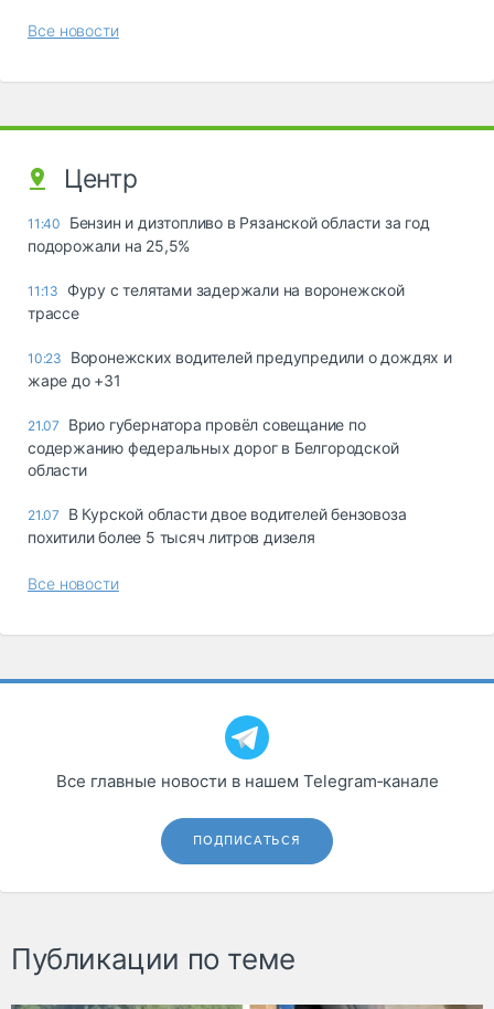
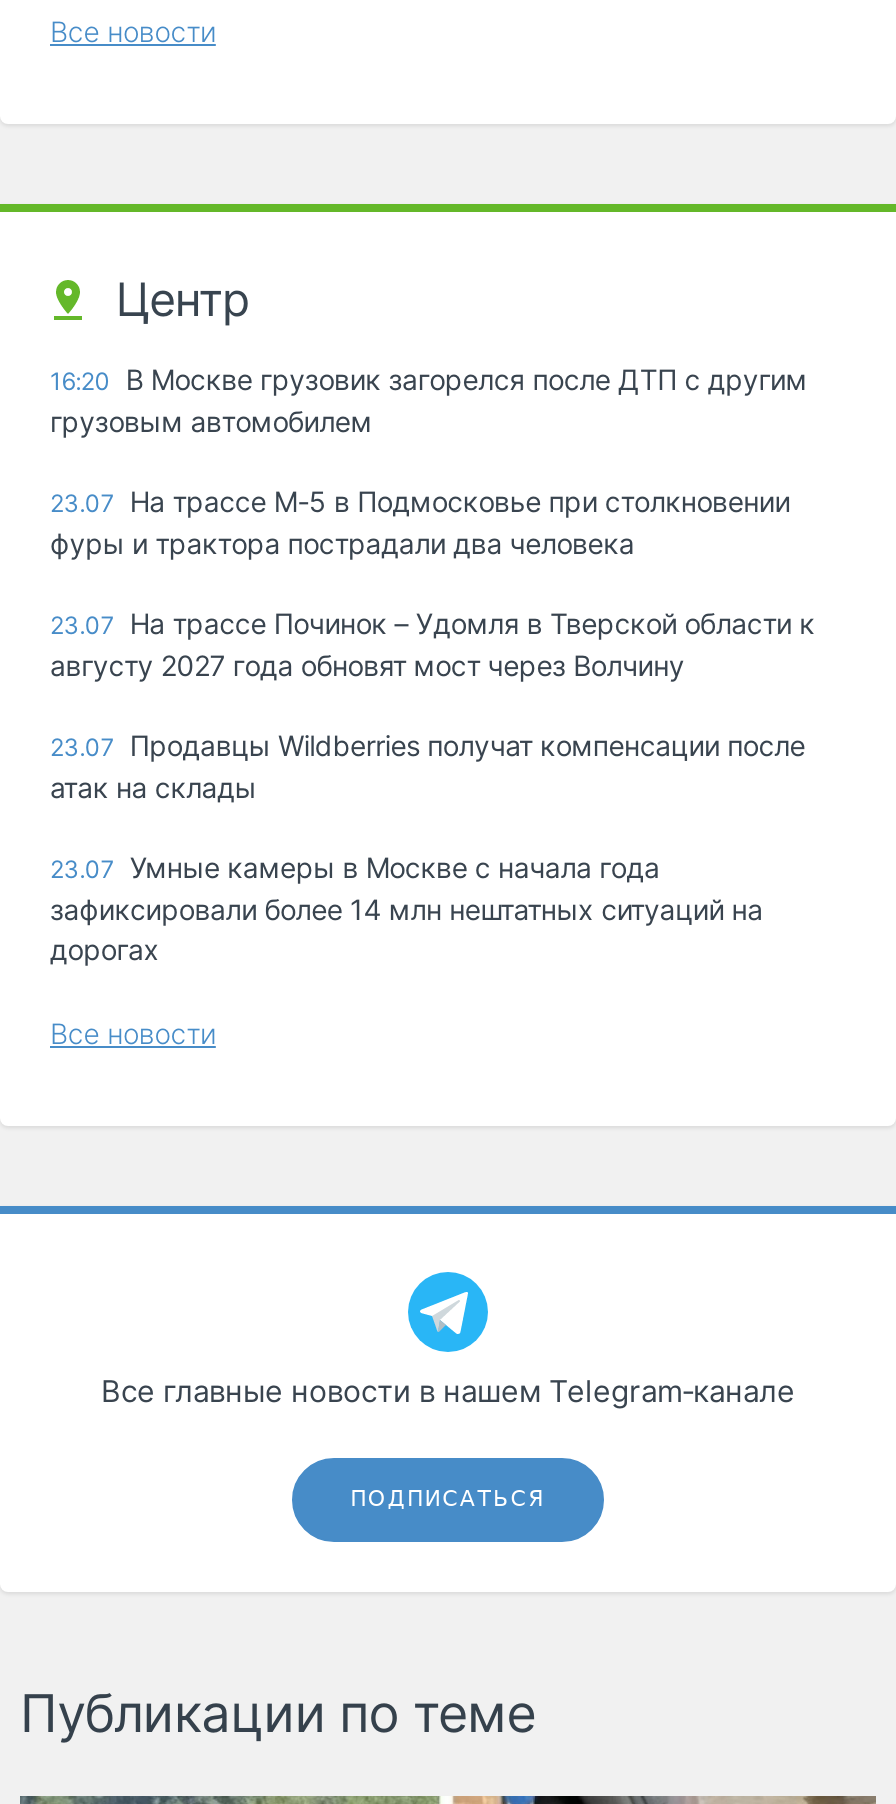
- 11:40 Бензин и дизтопливо в Рязанской области за год
- подорожали на 25,5%
+ 16:20 В Москве грузовик загорелся после ДТП с другим
+ грузовым автомобилем

- 11:13 Фуру с телятами задержали на воронежской
- трассе
+ 23.07 На трассе М-5 в Подмосковье при столкновении
+ фуры и трактора пострадали два человека

- 10:23 Воронежских водителей предупредили о дождях и
- жаре до +31
+ 23.07 На трассе Починок – Удомля в Тверской области к
+ августу 2027 года обновят мост через Волчину

- 21.07 Врио губернатора провёл совещание по
- содержанию федеральных дорог в Белгородской
- области
+ 23.07 Продавцы Wildberries получат компенсации после
+ атак на склады

- 21.07 В Курской области двое водителей бензовоза
- похитили более 5 тысяч литров дизеля
+ 23.07 Умные камеры в Москве с начала года
+ зафиксировали более 14 млн нештатных ситуаций на
+ дорогах
